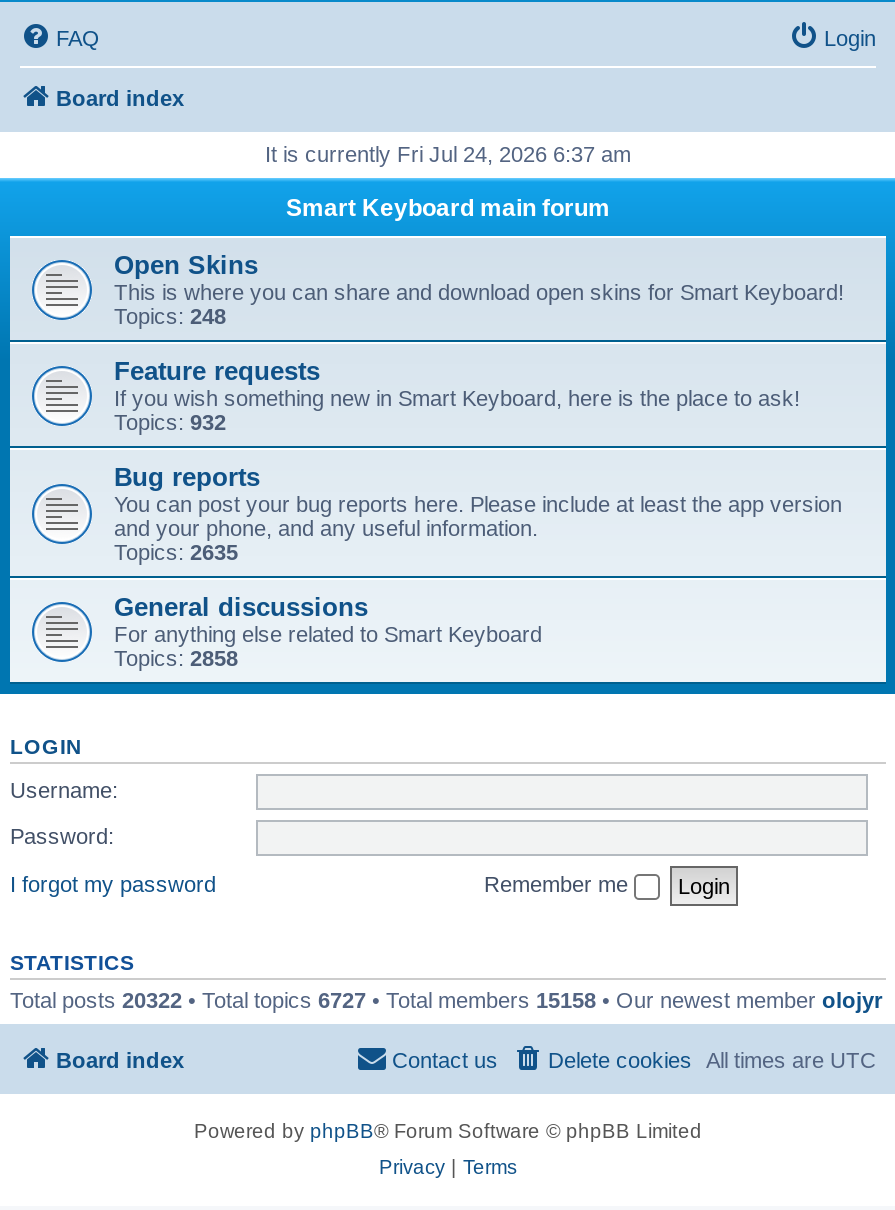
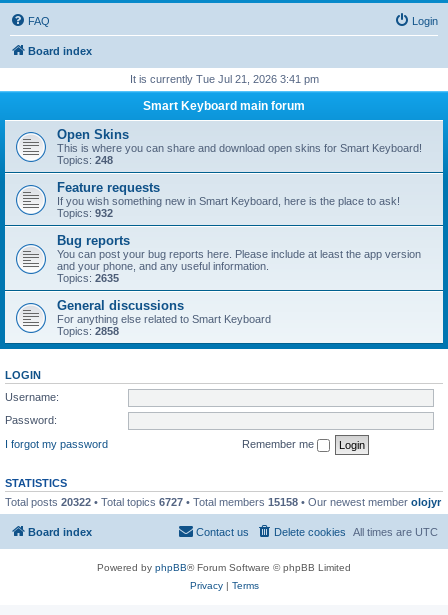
- It is currently Fri Jul 24, 2026 6:37 am
+ It is currently Tue Jul 21, 2026 3:41 pm
